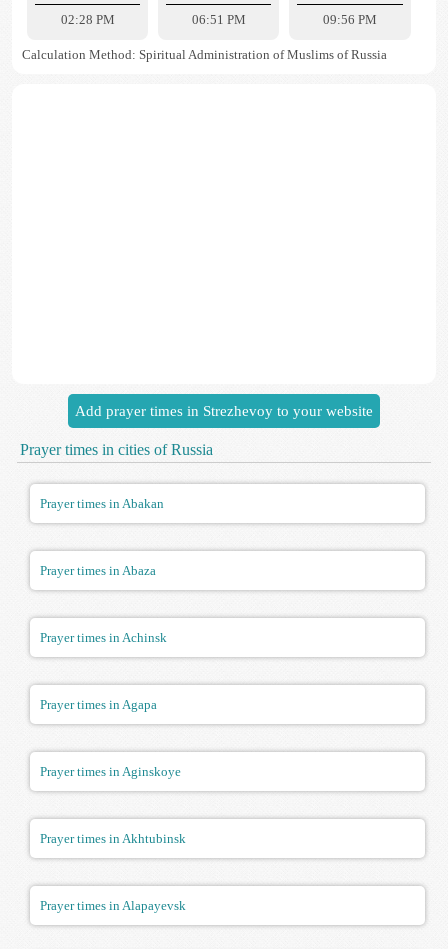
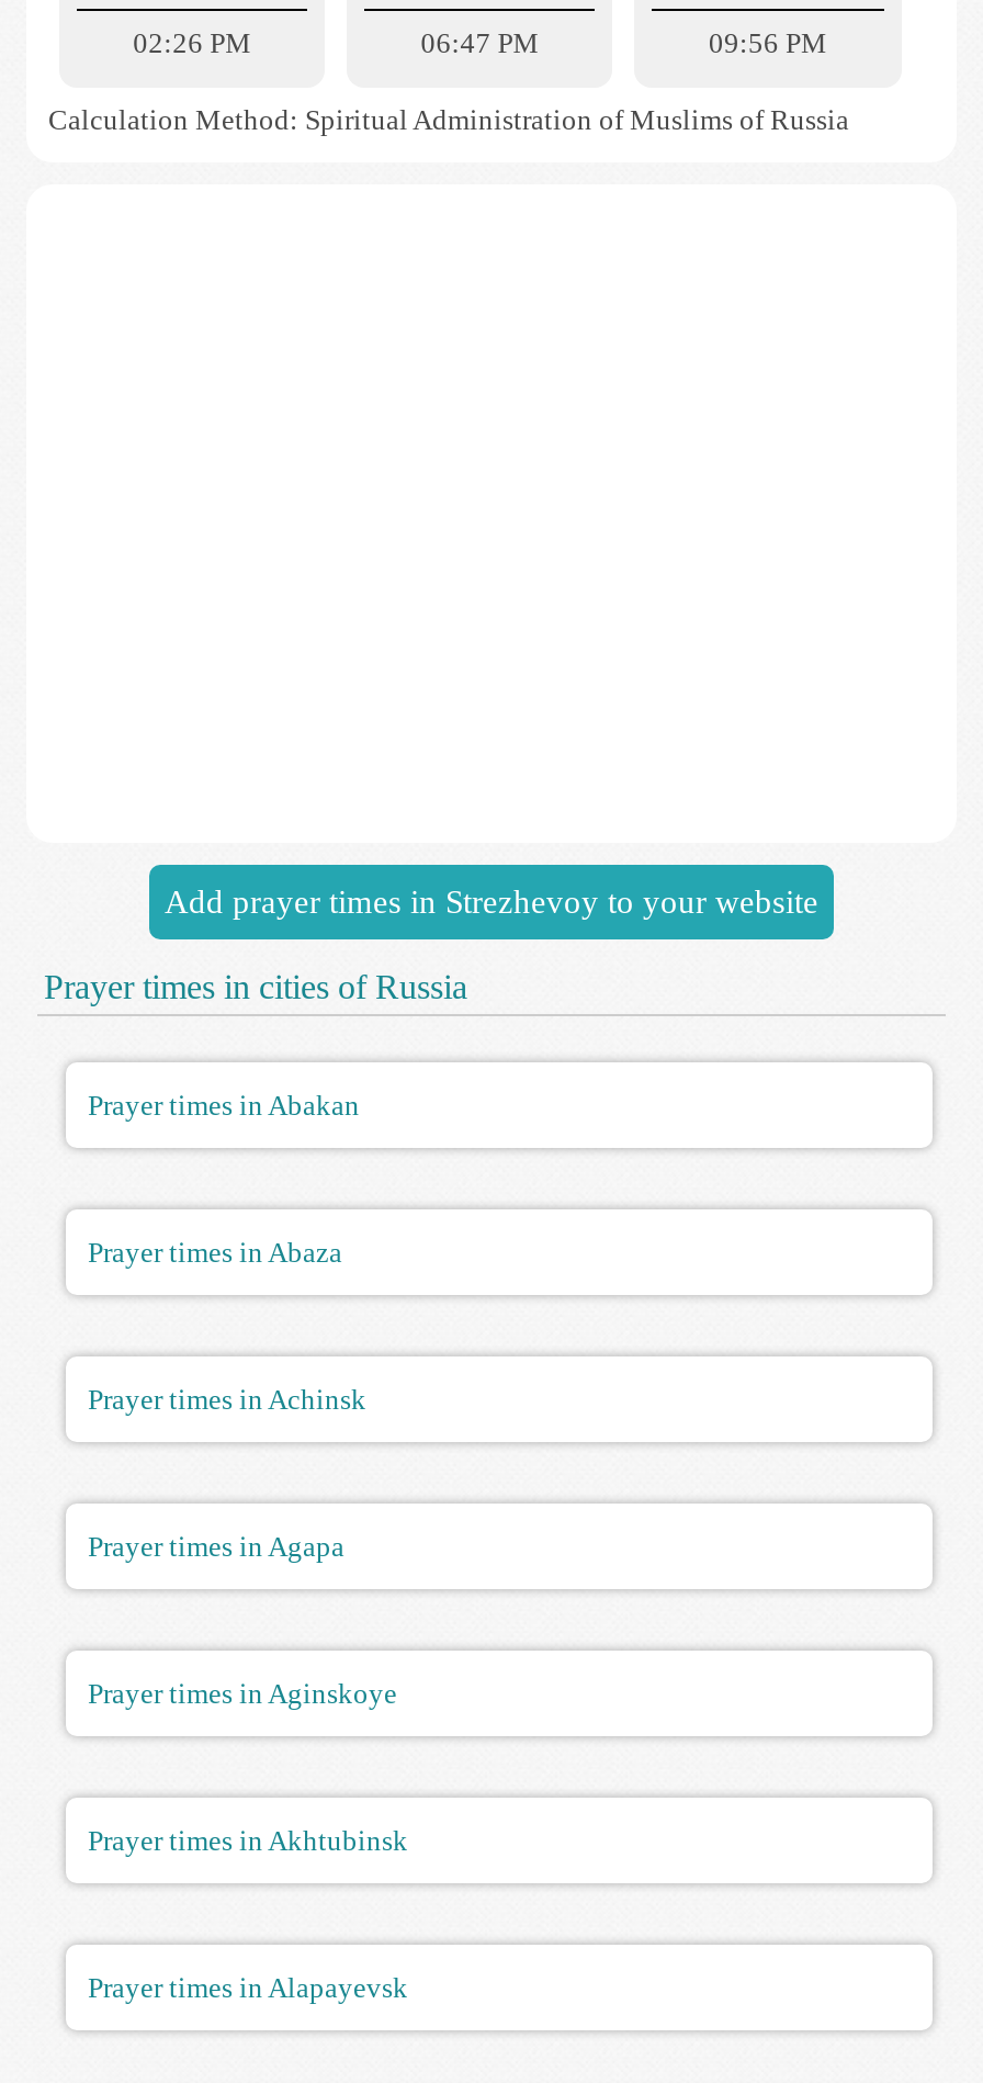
- 02:28 PM
+ 02:26 PM

- 06:51 PM
+ 06:47 PM
